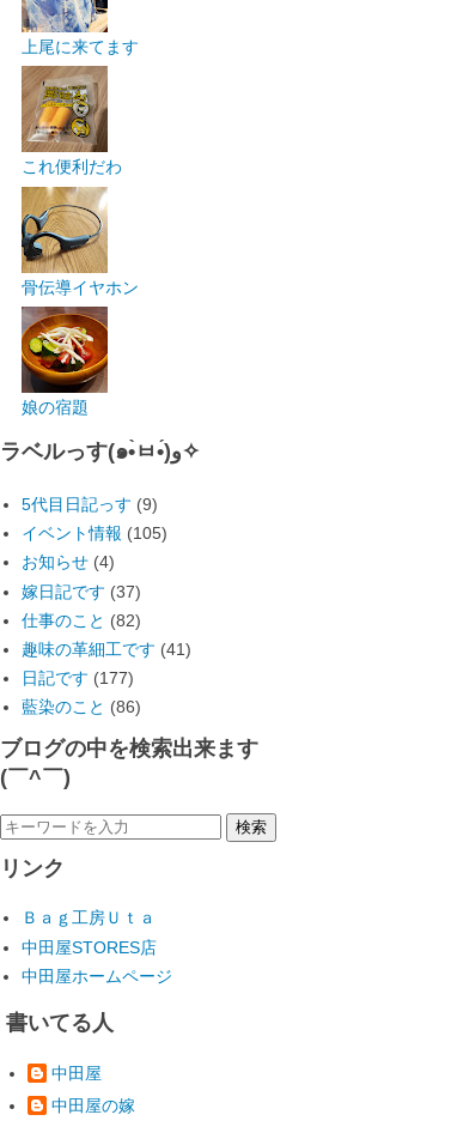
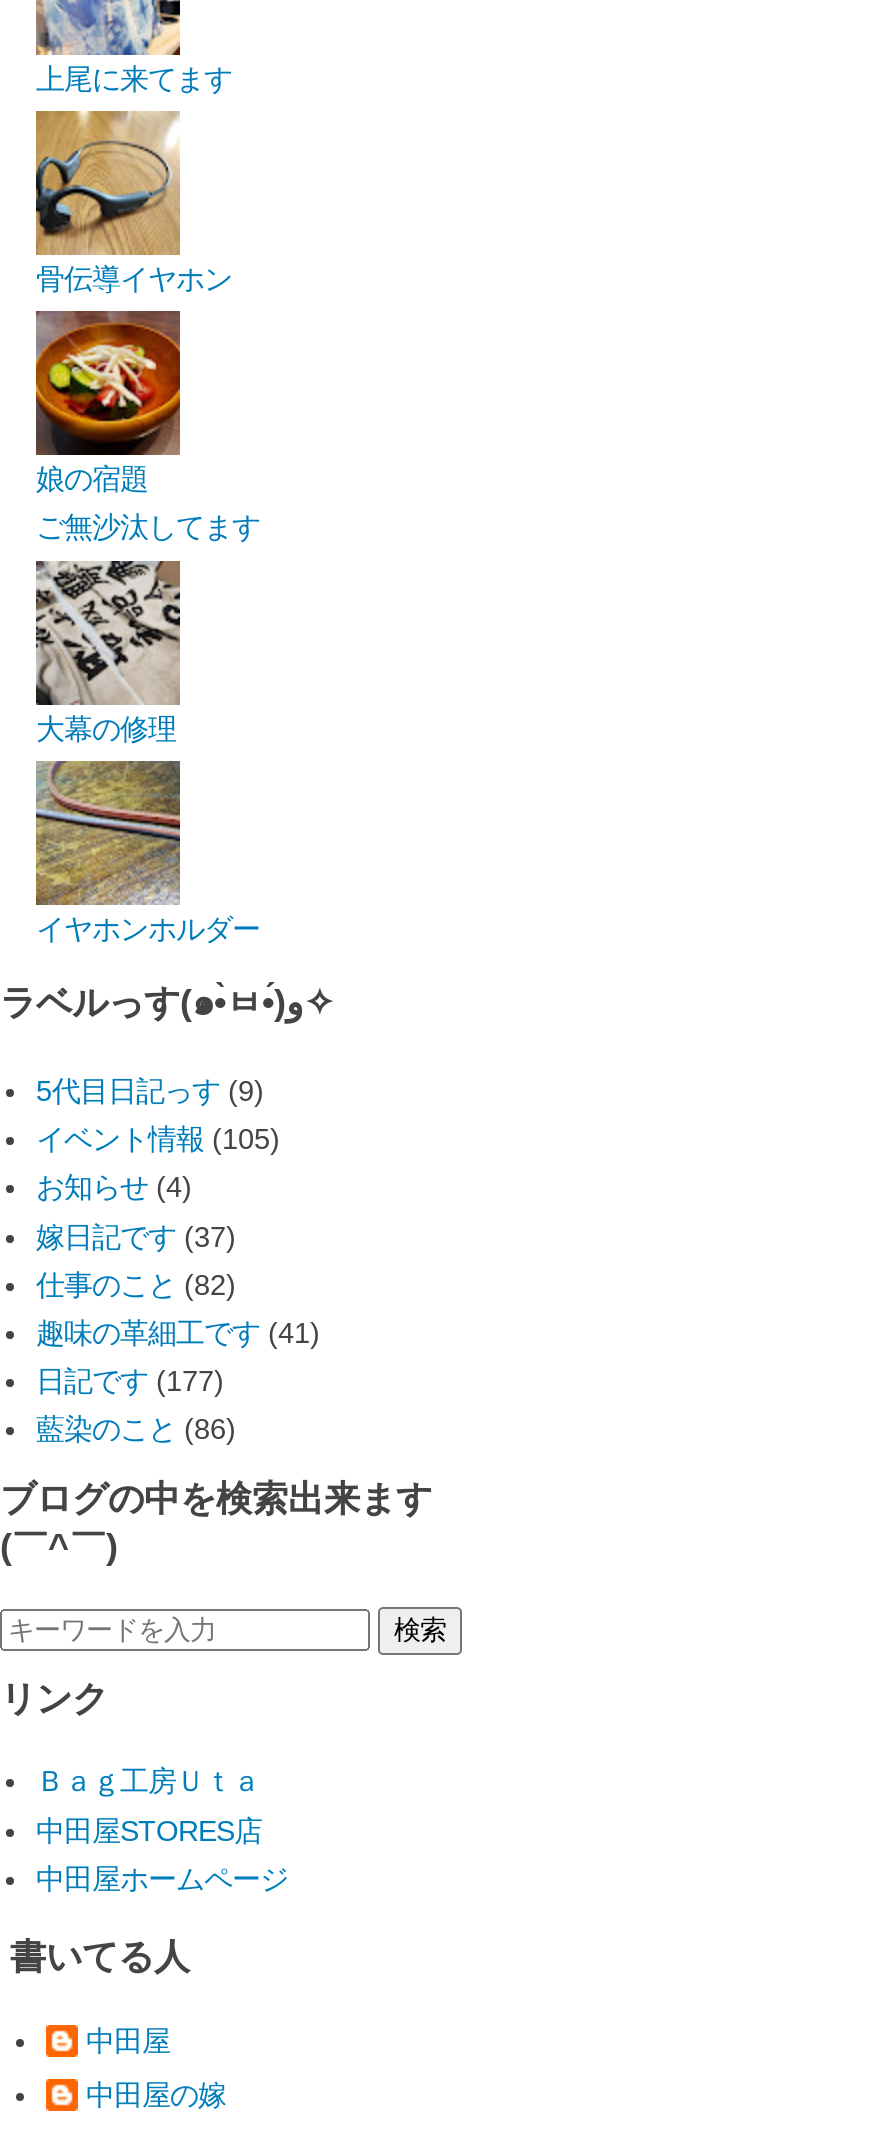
- [image]
- これ便利だわ

moved up: [image] | 骨伝導イヤホン | 娘の宿題

+ [image]
+ 大幕の修理

+ [image]
+ イヤホンホルダー

+ ご無沙汰してます
